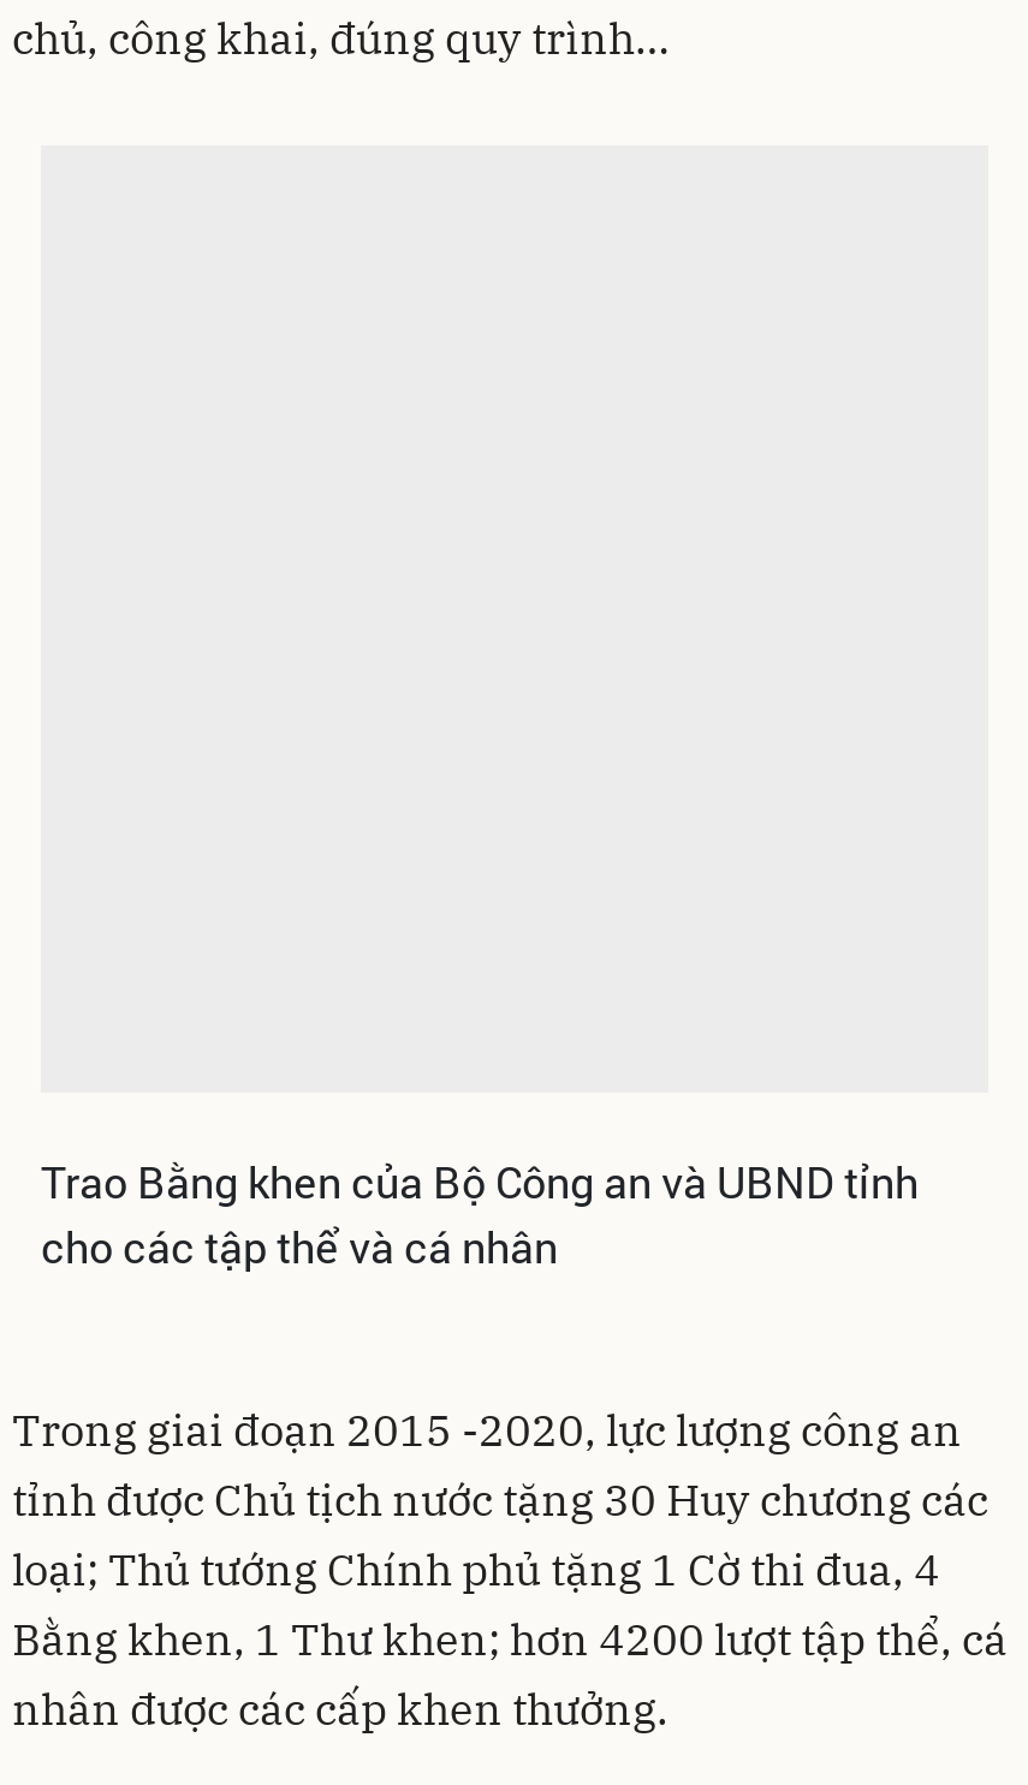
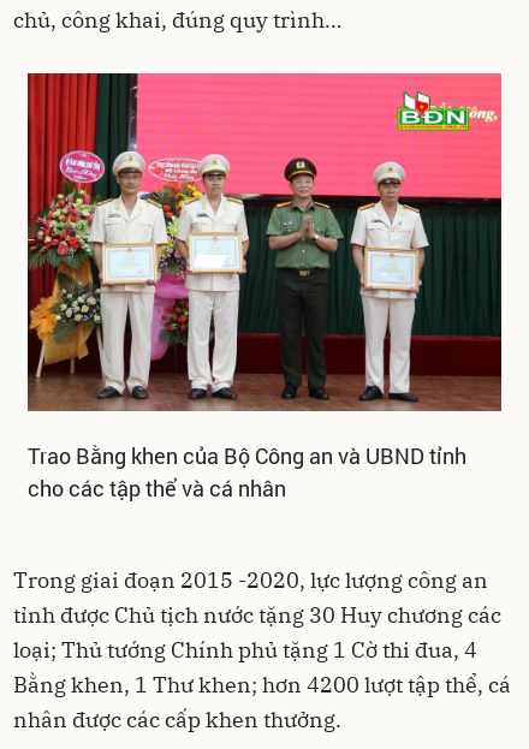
+ [image]
